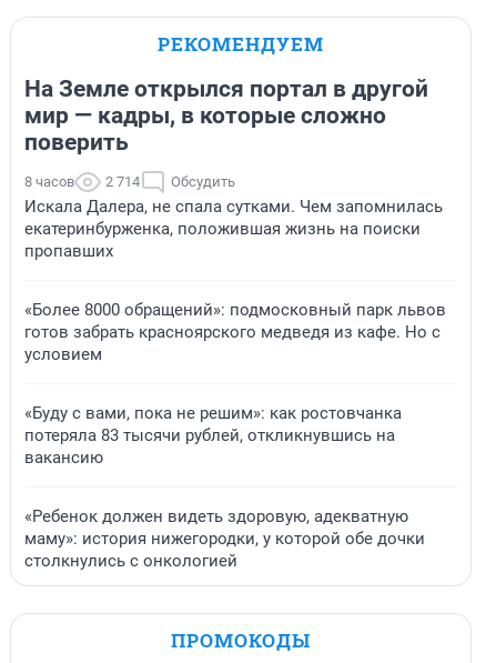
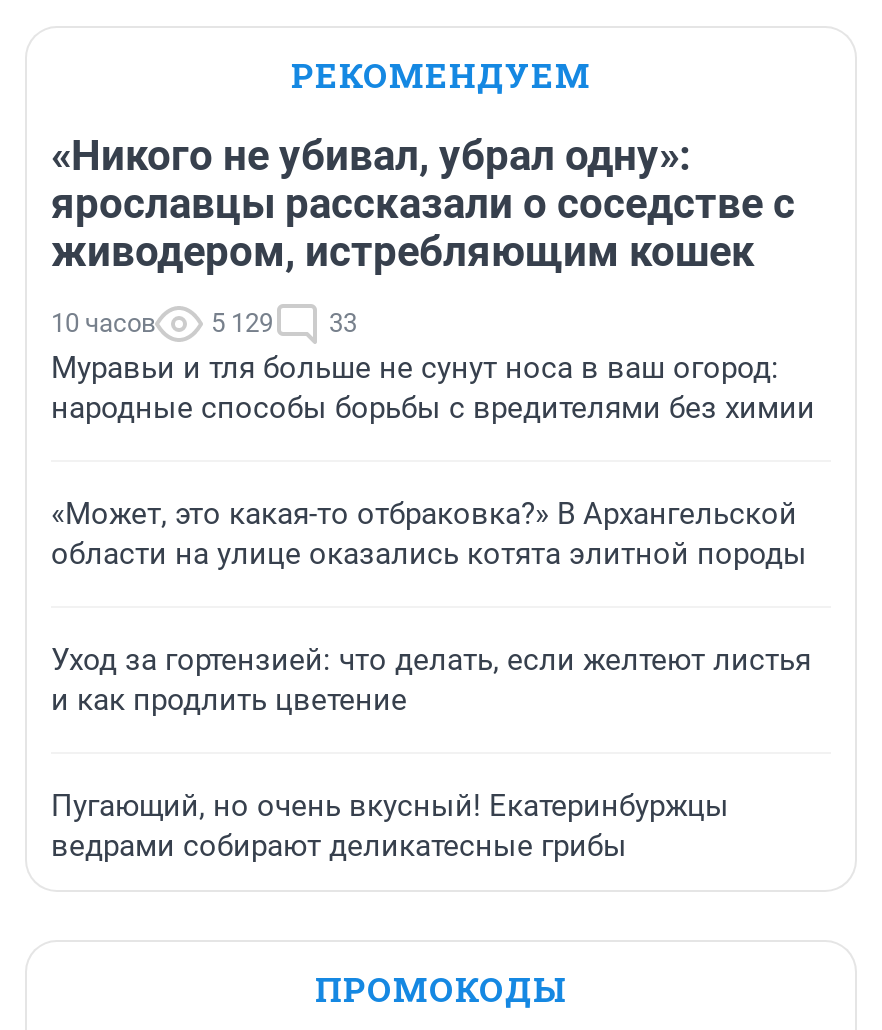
- На Земле открылся портал в другой
- мир — кадры, в которые сложно
- поверить
+ «Никого не убивал, убрал одну»:
+ ярославцы рассказали о соседстве с
+ живодером, истребляющим кошек

- 8 часов
- 2 714
- Обсудить
- Искала Далера, не спала сутками. Чем запомнилась
- екатеринбурженка, положившая жизнь на поиски
- пропавших
+ 10 часов
+ 5 129
+ 33
+ Муравьи и тля больше не сунут носа в ваш огород:
+ народные способы борьбы с вредителями без химии

- «Более 8000 обращений»: подмосковный парк львов
- готов забрать красноярского медведя из кафе. Но с
- условием
+ «Может, это какая-то отбраковка?» В Архангельской
+ области на улице оказались котята элитной породы

- «Буду с вами, пока не решим»: как ростовчанка
- потеряла 83 тысячи рублей, откликнувшись на
- вакансию
+ Уход за гортензией: что делать, если желтеют листья
+ и как продлить цветение

- «Ребенок должен видеть здоровую, адекватную
- маму»: история нижегородки, у которой обе дочки
- столкнулись с онкологией
+ Пугающий, но очень вкусный! Екатеринбуржцы
+ ведрами собирают деликатесные грибы
